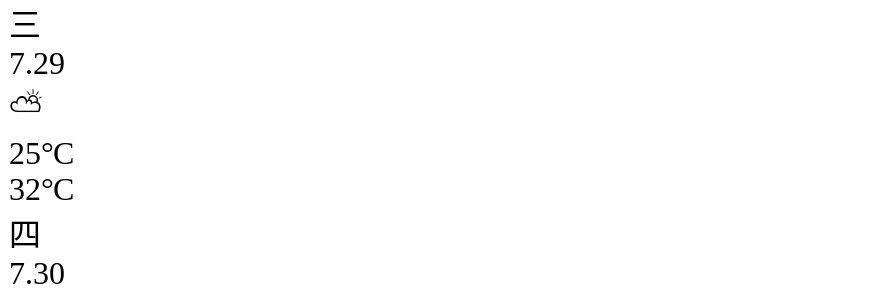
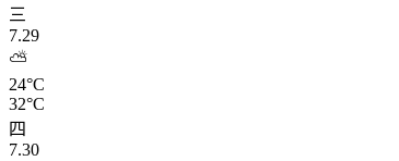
- 25°C
+ 24°C
